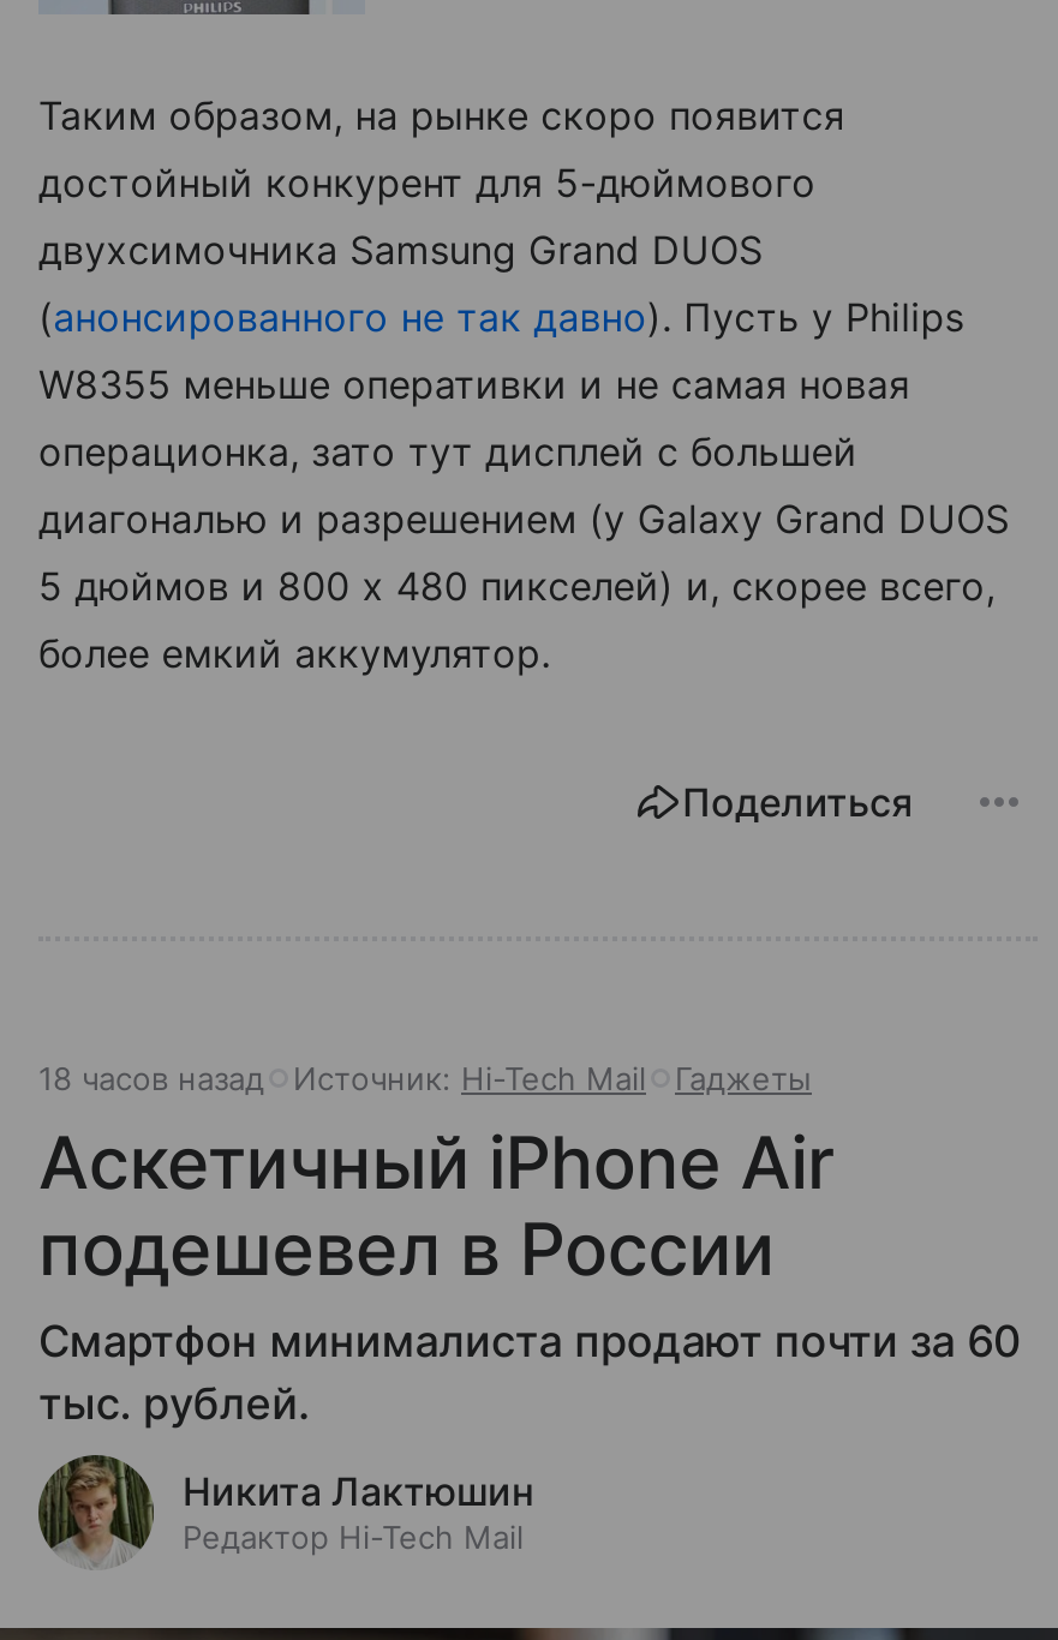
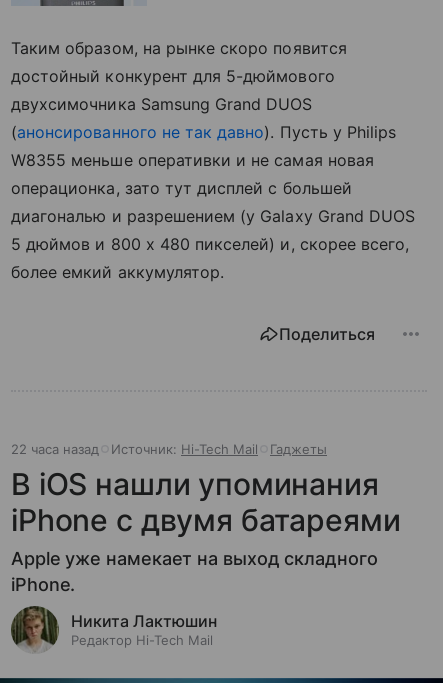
- 18 часов назад Источник: Hi-Tech Mail Гаджеты
+ 22 часа назад Источник: Hi-Tech Mail Гаджеты

- Аскетичный iPhone Air
- подешевел в России
- Смартфон минималиста продают почти за 60
- тыс. рублей.
+ В iOS нашли упоминания
+ iPhone с двумя батареями
+ Apple уже намекает на выход складного
+ iPhone.
